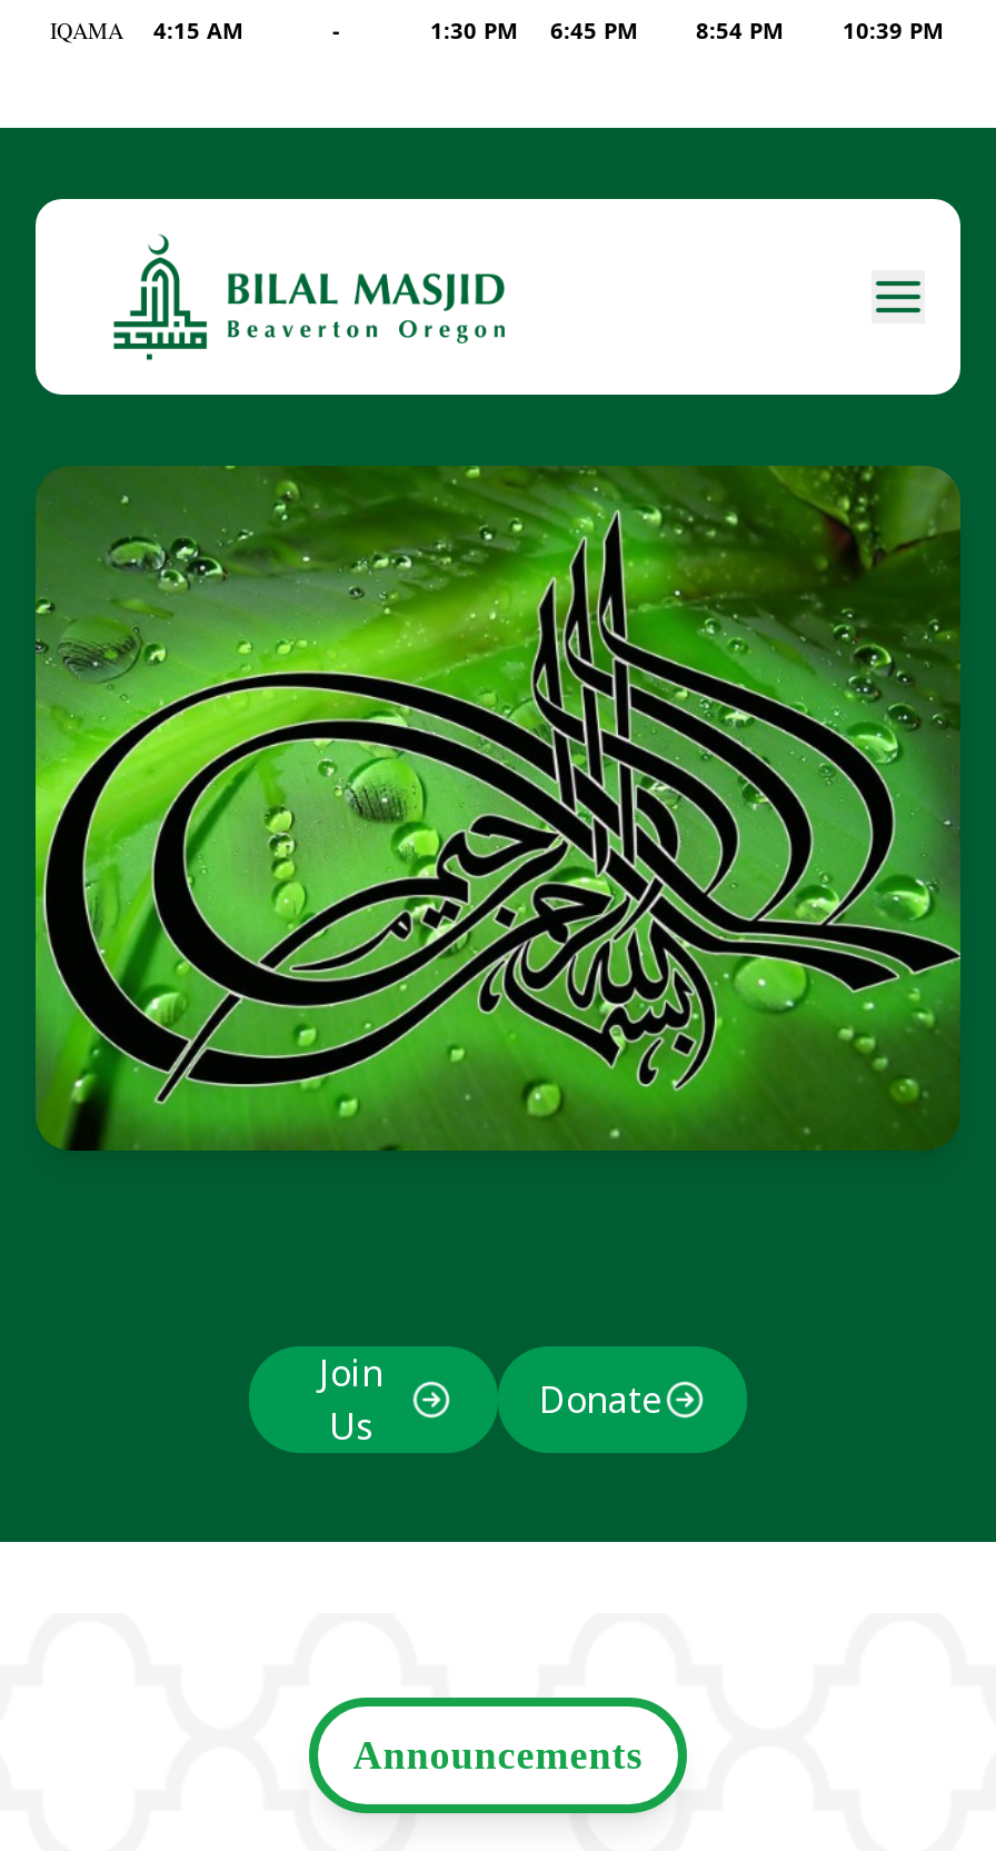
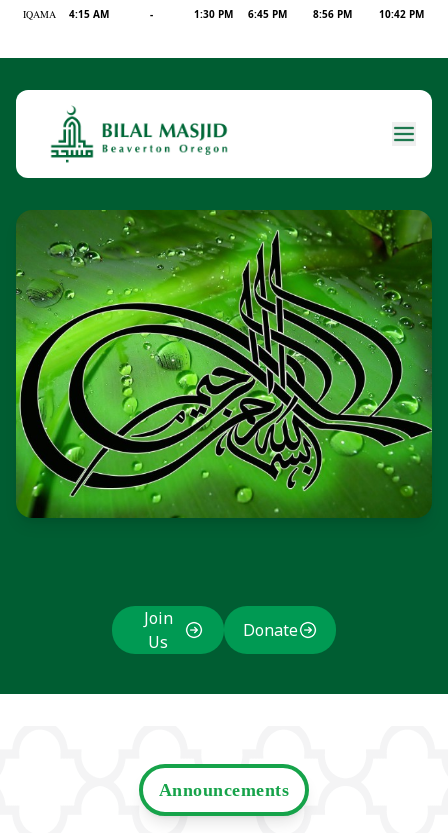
- 8:54 PM
+ 8:56 PM

- 10:39 PM
+ 10:42 PM
